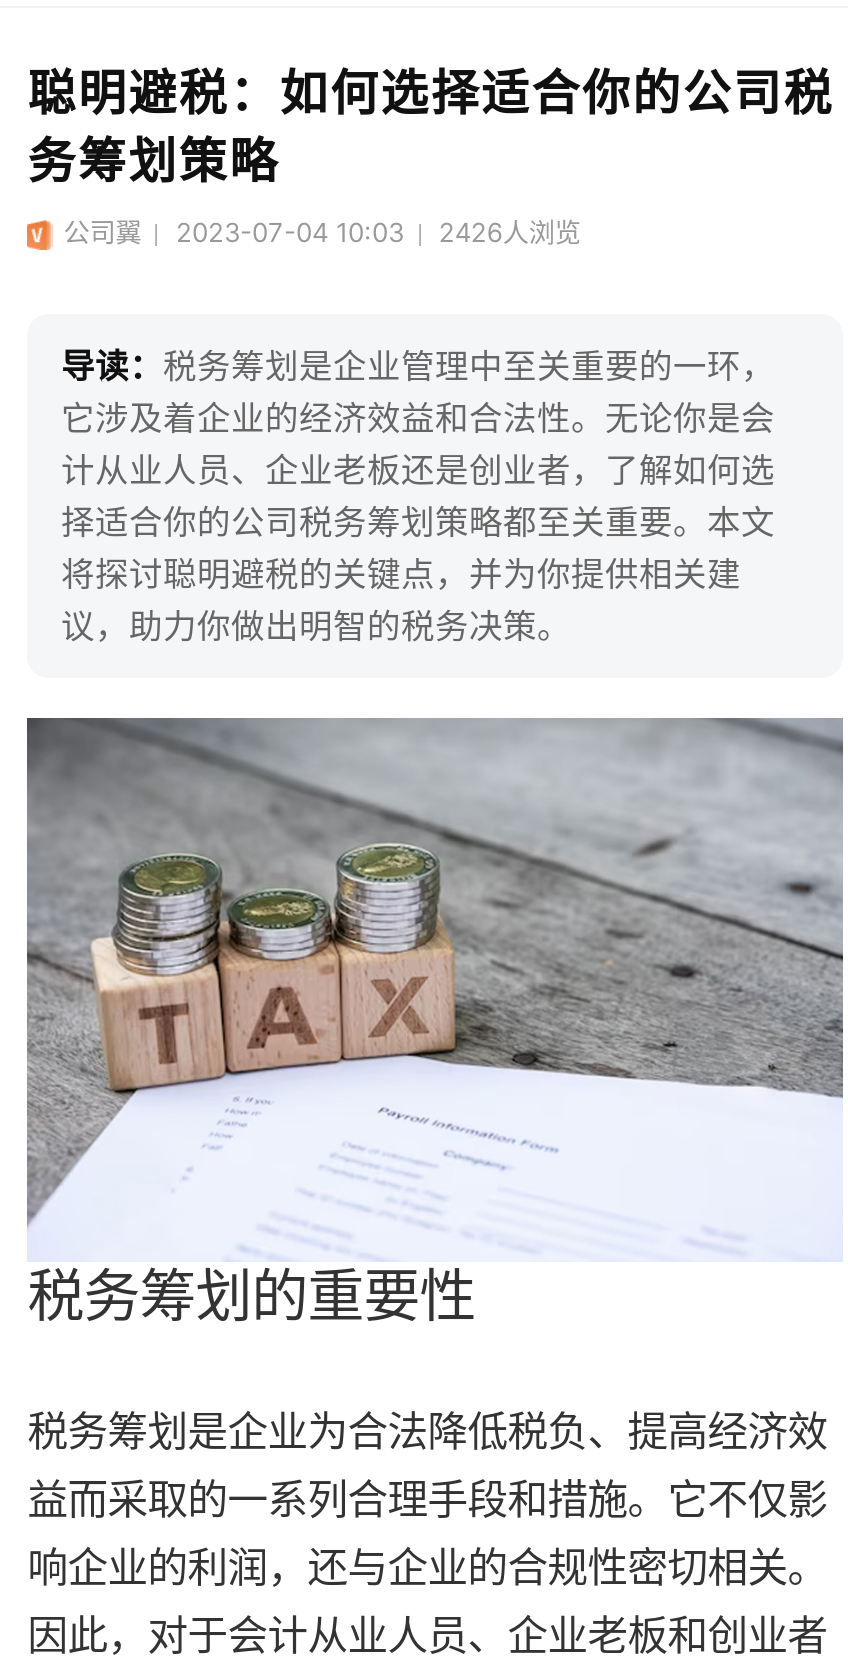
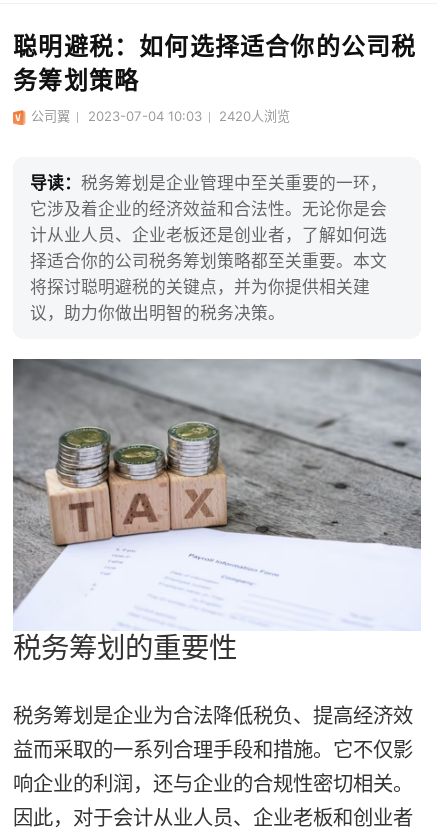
- 公司翼 2023-07-04 10:03 2426人浏览
+ 公司翼 2023-07-04 10:03 2420人浏览
